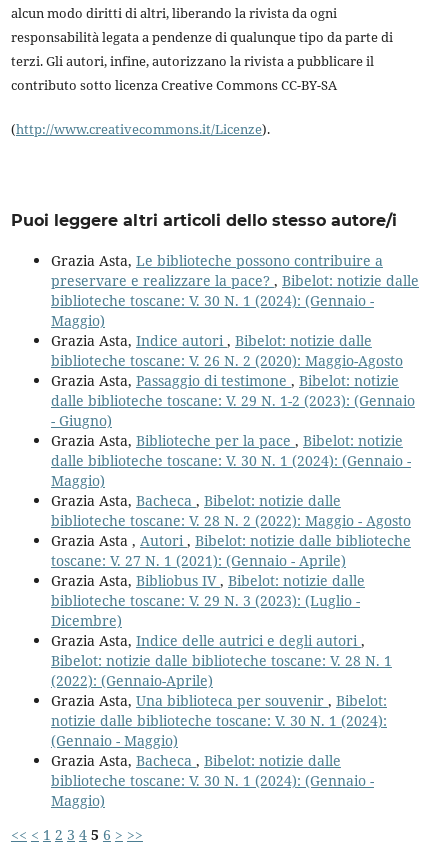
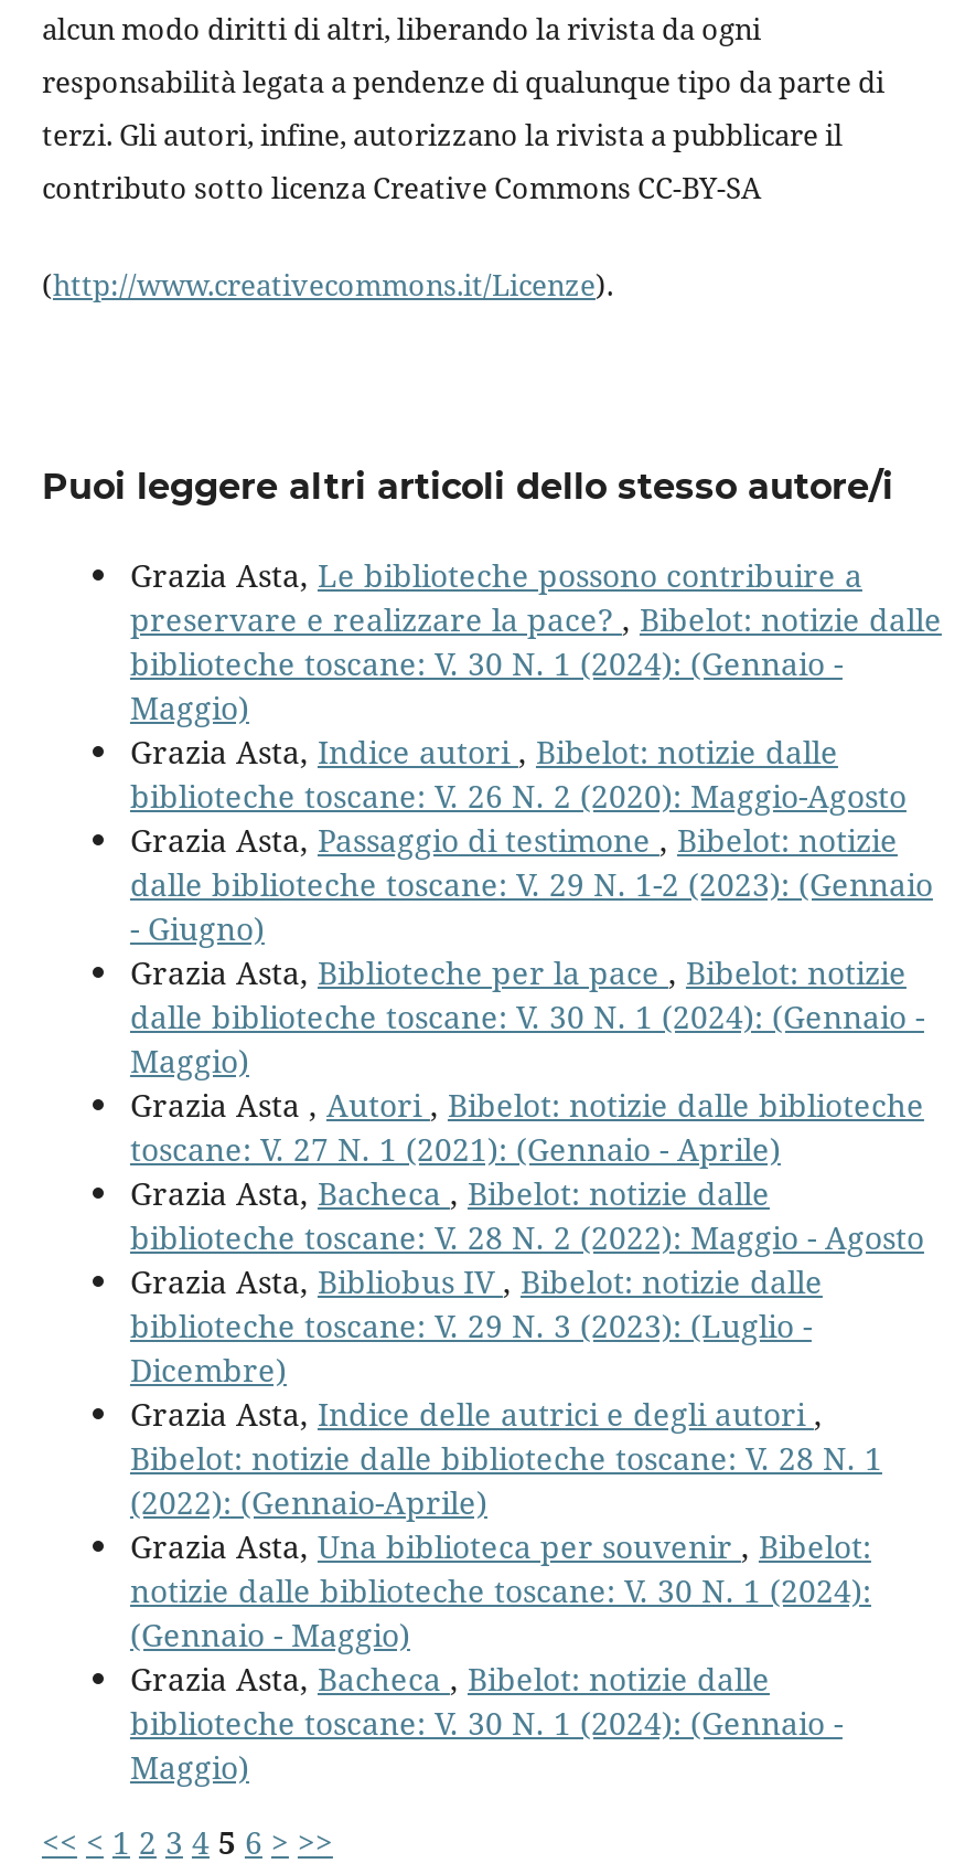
moved down: Grazia Asta, Bacheca, Bibelot: notizie dalle | biblioteche toscane: V. 28 N. 2 (2022): Maggio - Agosto

moved up: Grazia Asta , Autori, Bibelot: notizie dalle biblioteche | toscane: V. 27 N. 1 (2021): (Gennaio - Aprile)
